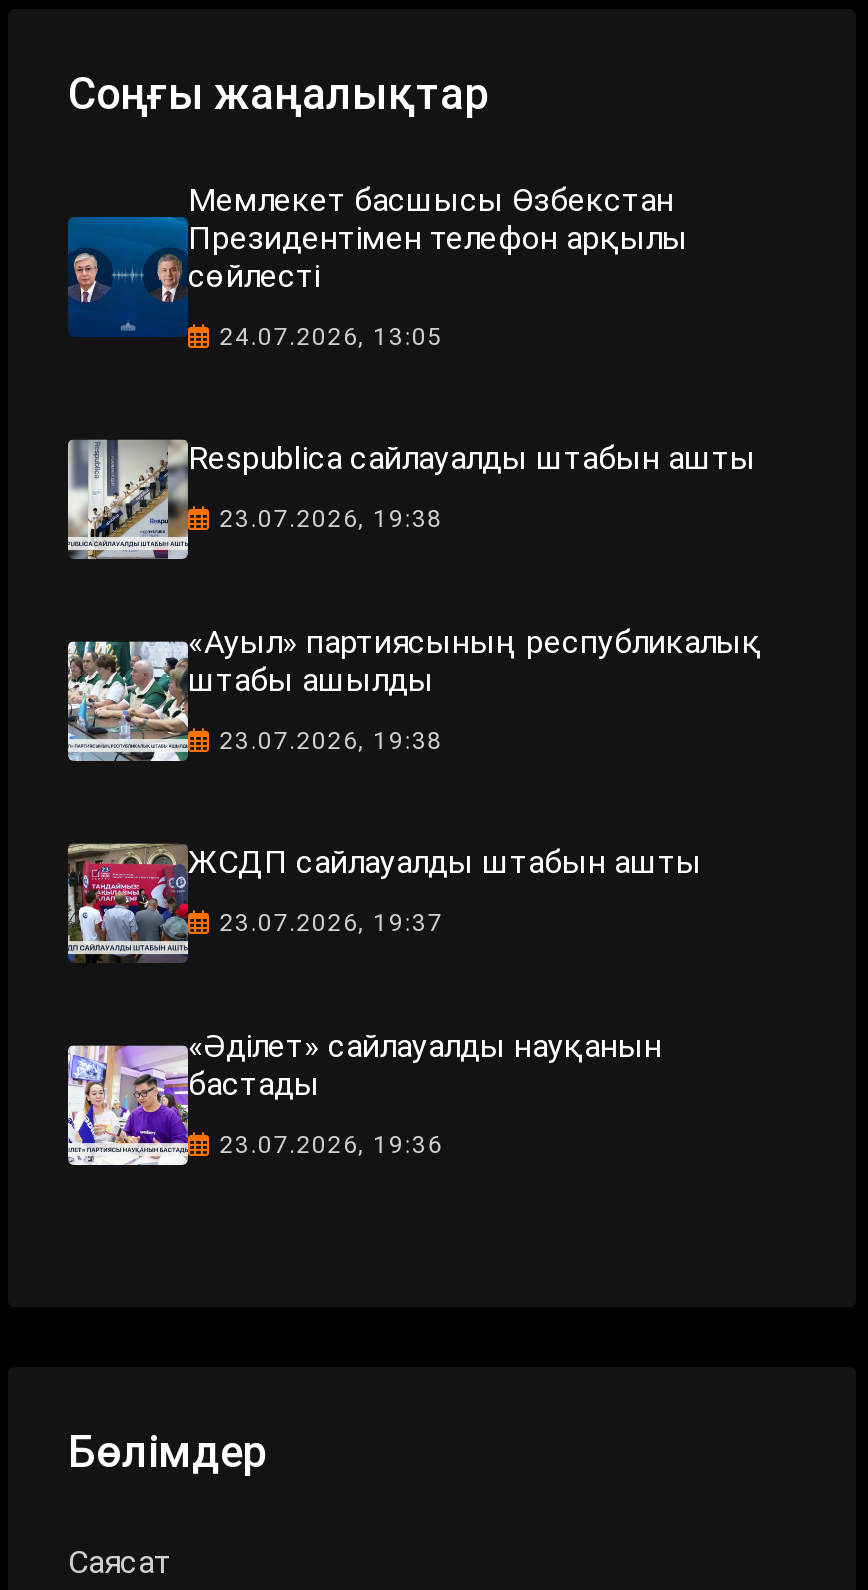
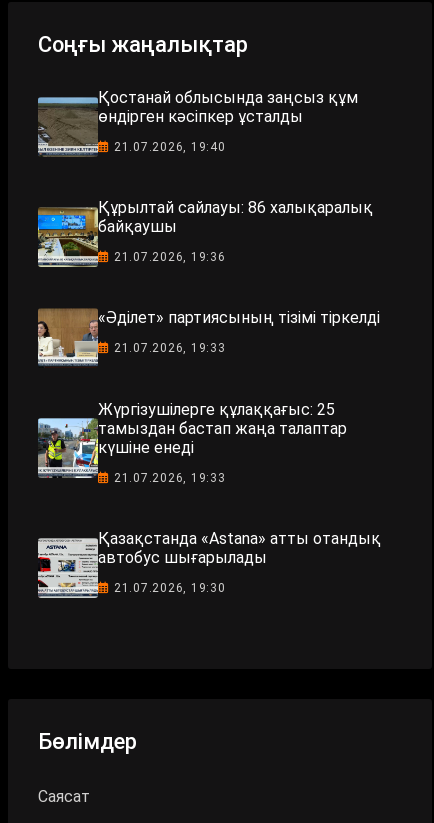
- [image]
- Мемлекет басшысы Өзбекстан
- Президентімен телефон арқылы
- сөйлесті
+ [image]
+ Қостанай облысында заңсыз құм
+ өндірген кәсіпкер ұсталды

- 24.07.2026, 13:05
+ 21.07.2026, 19:40

- [image]
- Respublica сайлауалды штабын ашты
+ [image]
+ Құрылтай сайлауы: 86 халықаралық
+ байқаушы

- 23.07.2026, 19:38
+ 21.07.2026, 19:36

- [image]
- «Ауыл» партиясының республикалық
- штабы ашылды
+ [image]
+ «Әділет» партиясының тізімі тіркелді

- 23.07.2026, 19:38
+ 21.07.2026, 19:33

- [image]
- ЖСДП сайлауалды штабын ашты
+ [image]
+ Жүргізушілерге құлаққағыс: 25
+ тамыздан бастап жаңа талаптар
+ күшіне енеді

- 23.07.2026, 19:37
+ 21.07.2026, 19:33

- [image]
- «Әділет» сайлауалды науқанын
- бастады
+ [image]
+ Қазақстанда «Astana» атты отандық
+ автобус шығарылады

- 23.07.2026, 19:36
+ 21.07.2026, 19:30
